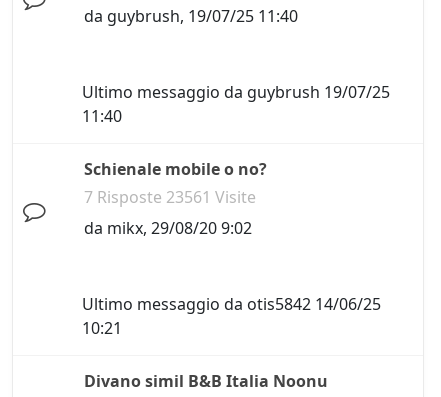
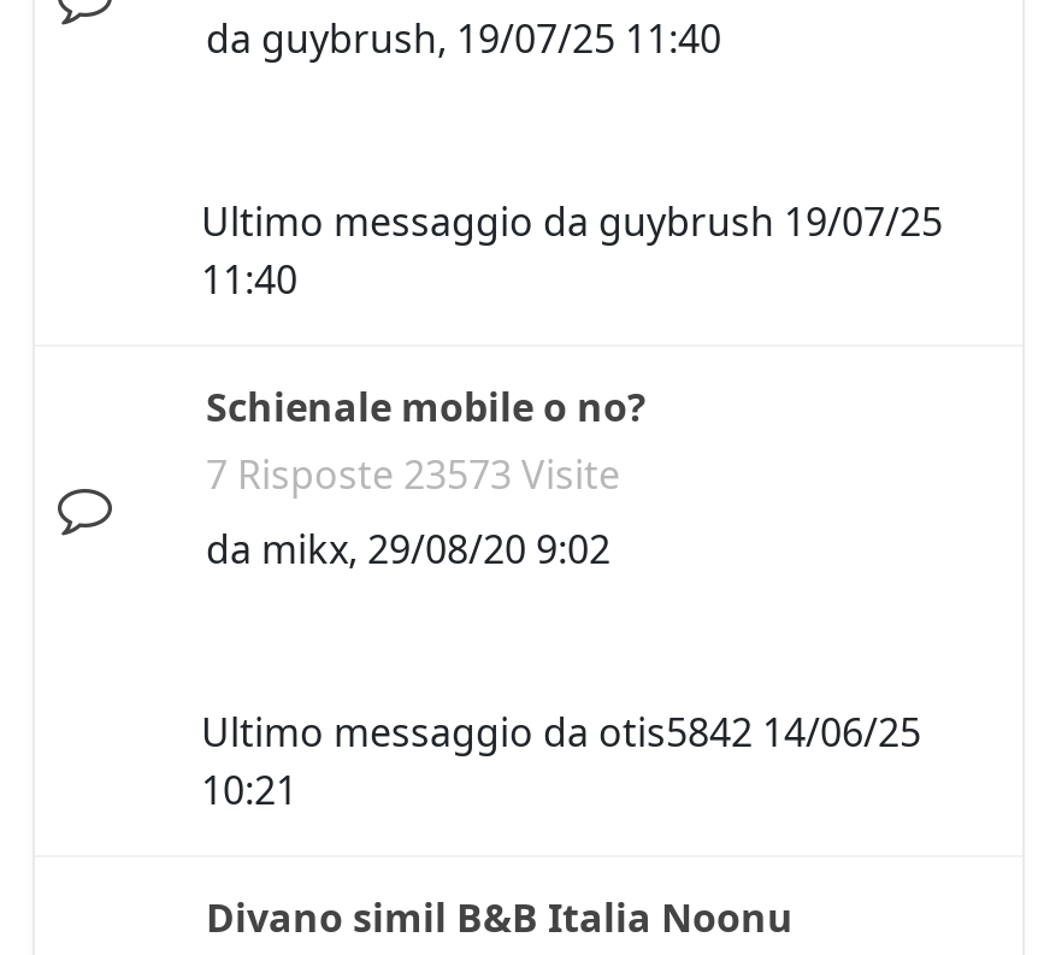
- 7 Risposte 23561 Visite
+ 7 Risposte 23573 Visite
